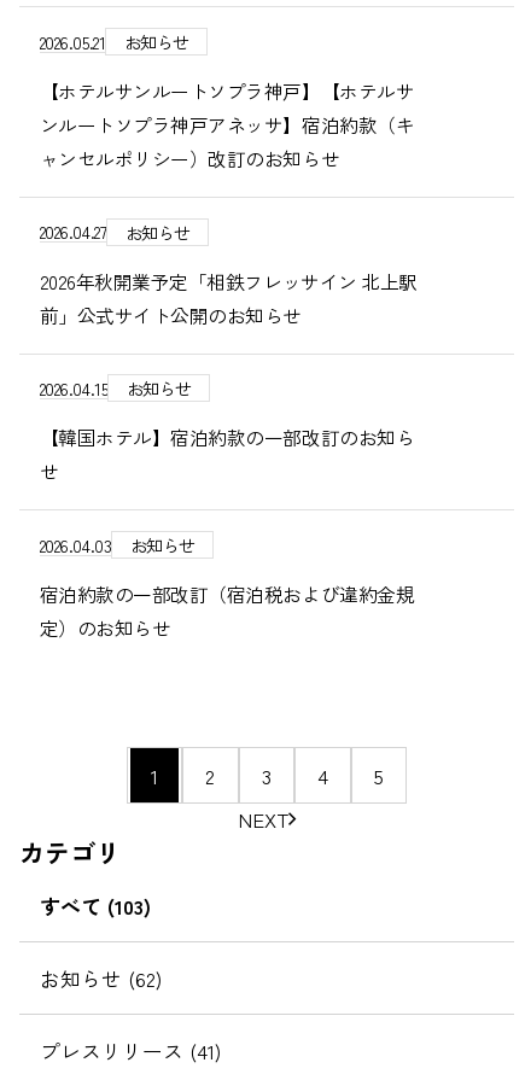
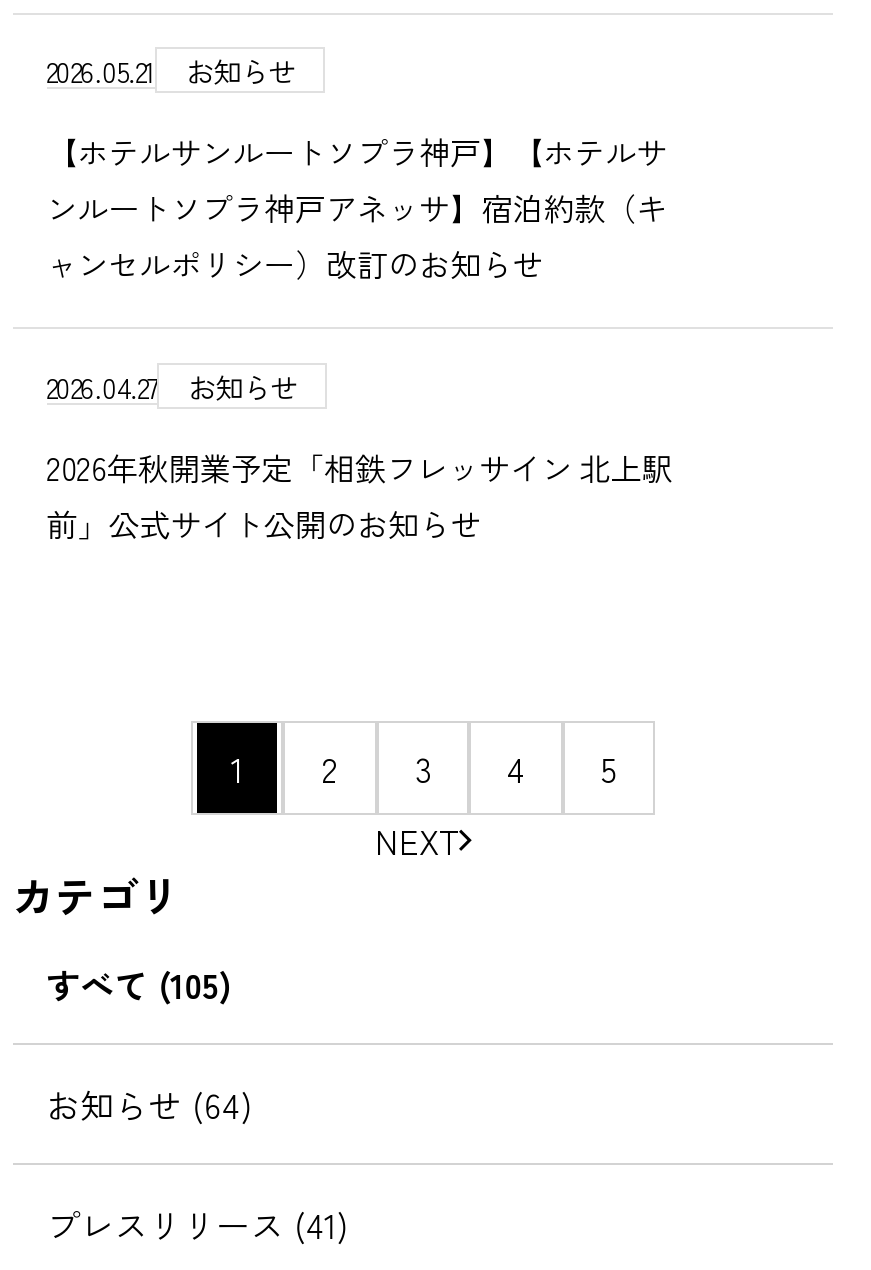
- 2026.04.15
- お知らせ
- 【韓国ホテル】宿泊約款の一部改訂のお知ら
- せ
- 2026.04.03
- お知らせ
- 宿泊約款の一部改訂（宿泊税および違約金規
- 定）のお知らせ

- すべて (103)
+ すべて (105)

- お知らせ (62)
+ お知らせ (64)
